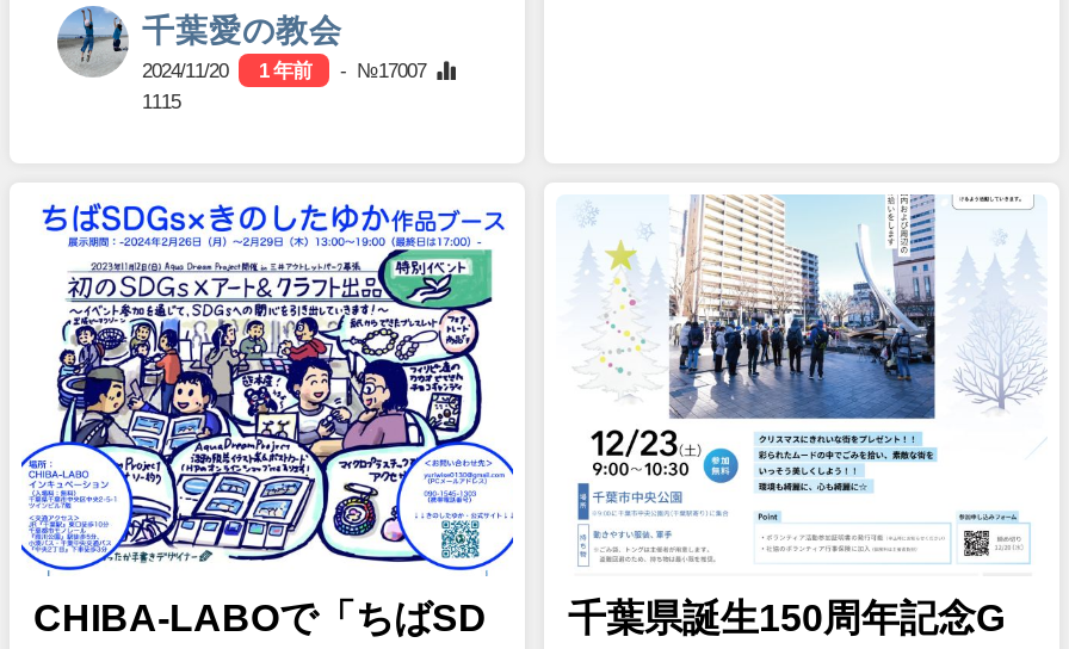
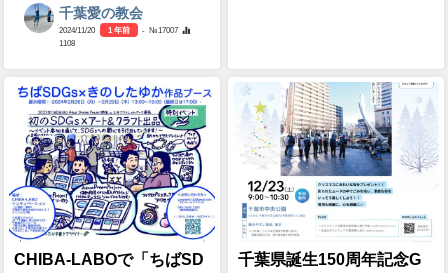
- 1115
+ 1108
